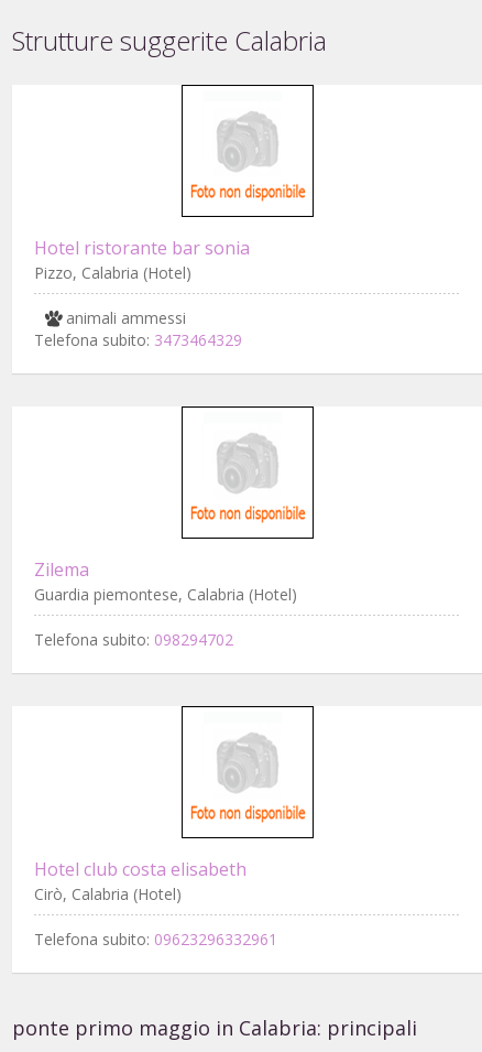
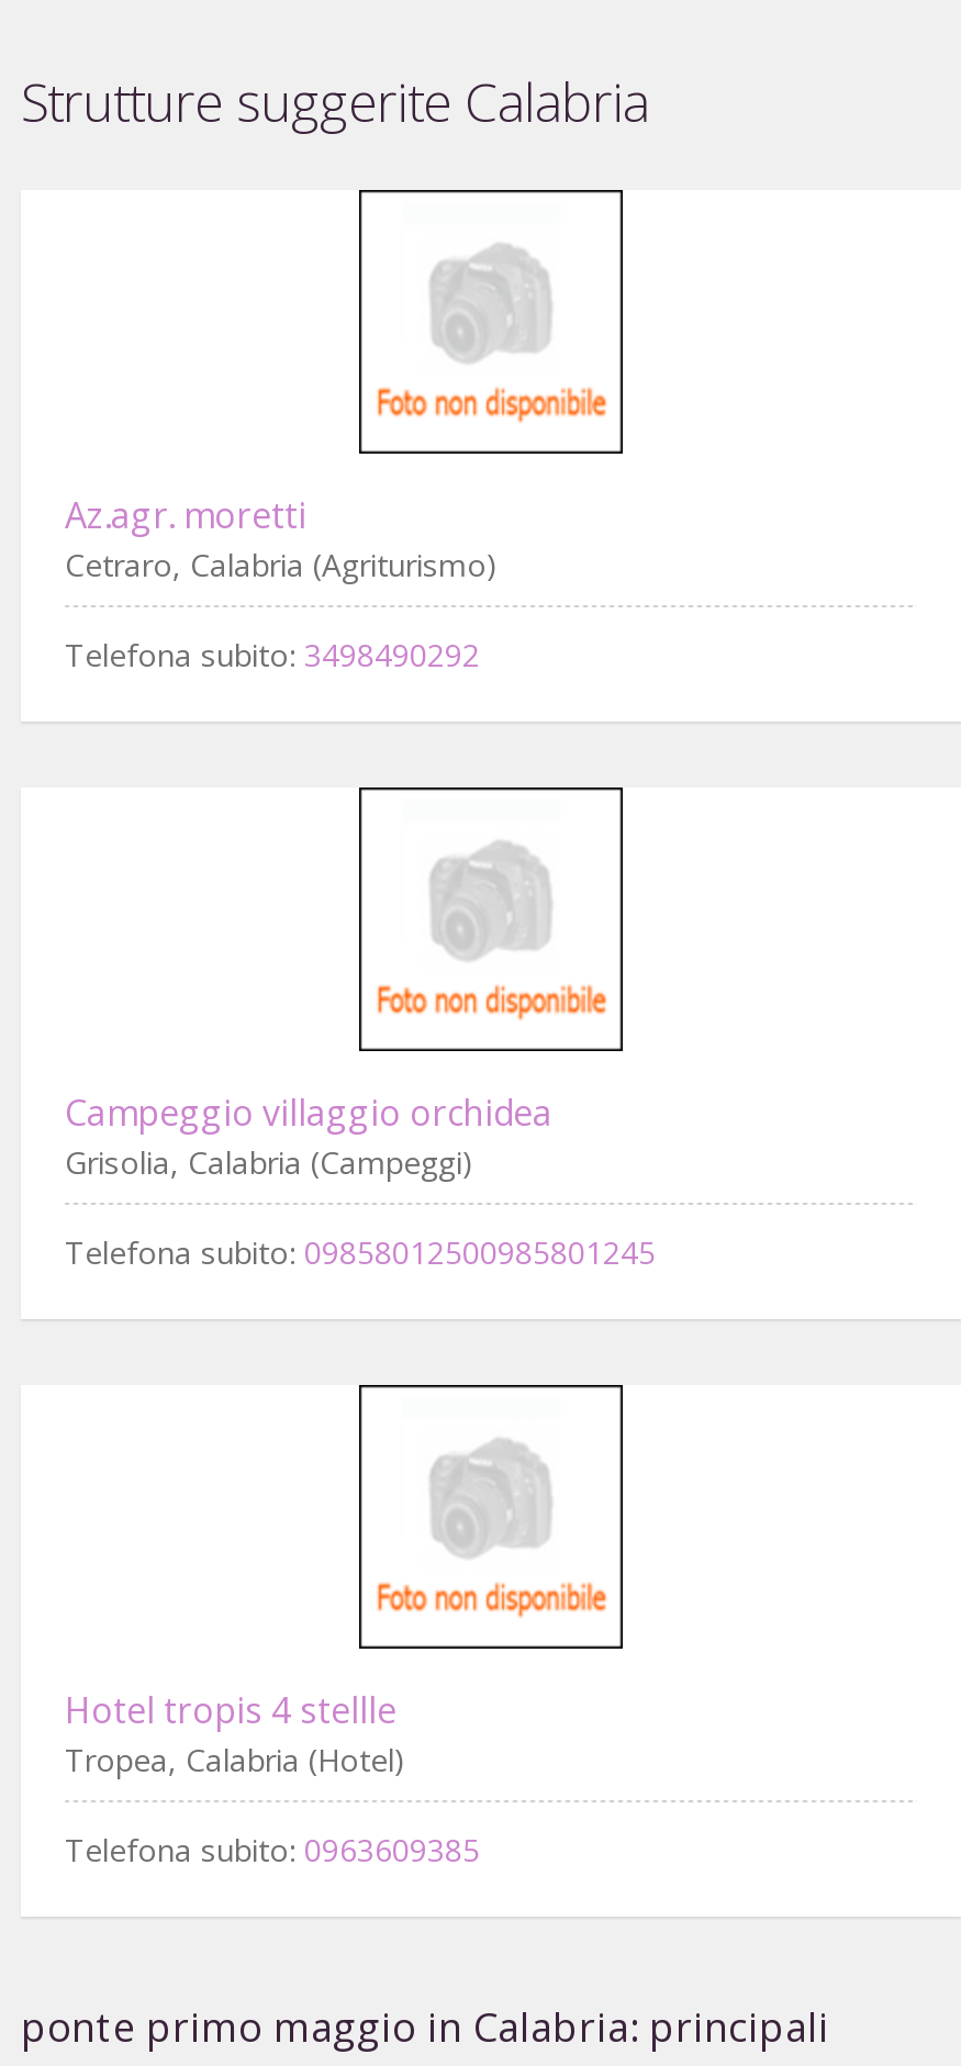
- Hotel ristorante bar sonia
- Pizzo, Calabria (Hotel)
+ Az.agr. moretti
+ Cetraro, Calabria (Agriturismo)

- animali ammessi
- Telefona subito: 3473464329
+ Telefona subito: 3498490292

- Zilema
- Guardia piemontese, Calabria (Hotel)
+ Campeggio villaggio orchidea
+ Grisolia, Calabria (Campeggi)

- Telefona subito: 098294702
+ Telefona subito: 09858012500985801245

- Hotel club costa elisabeth
- Cirò, Calabria (Hotel)
+ Hotel tropis 4 stellle
+ Tropea, Calabria (Hotel)

- Telefona subito: 09623296332961
+ Telefona subito: 0963609385
